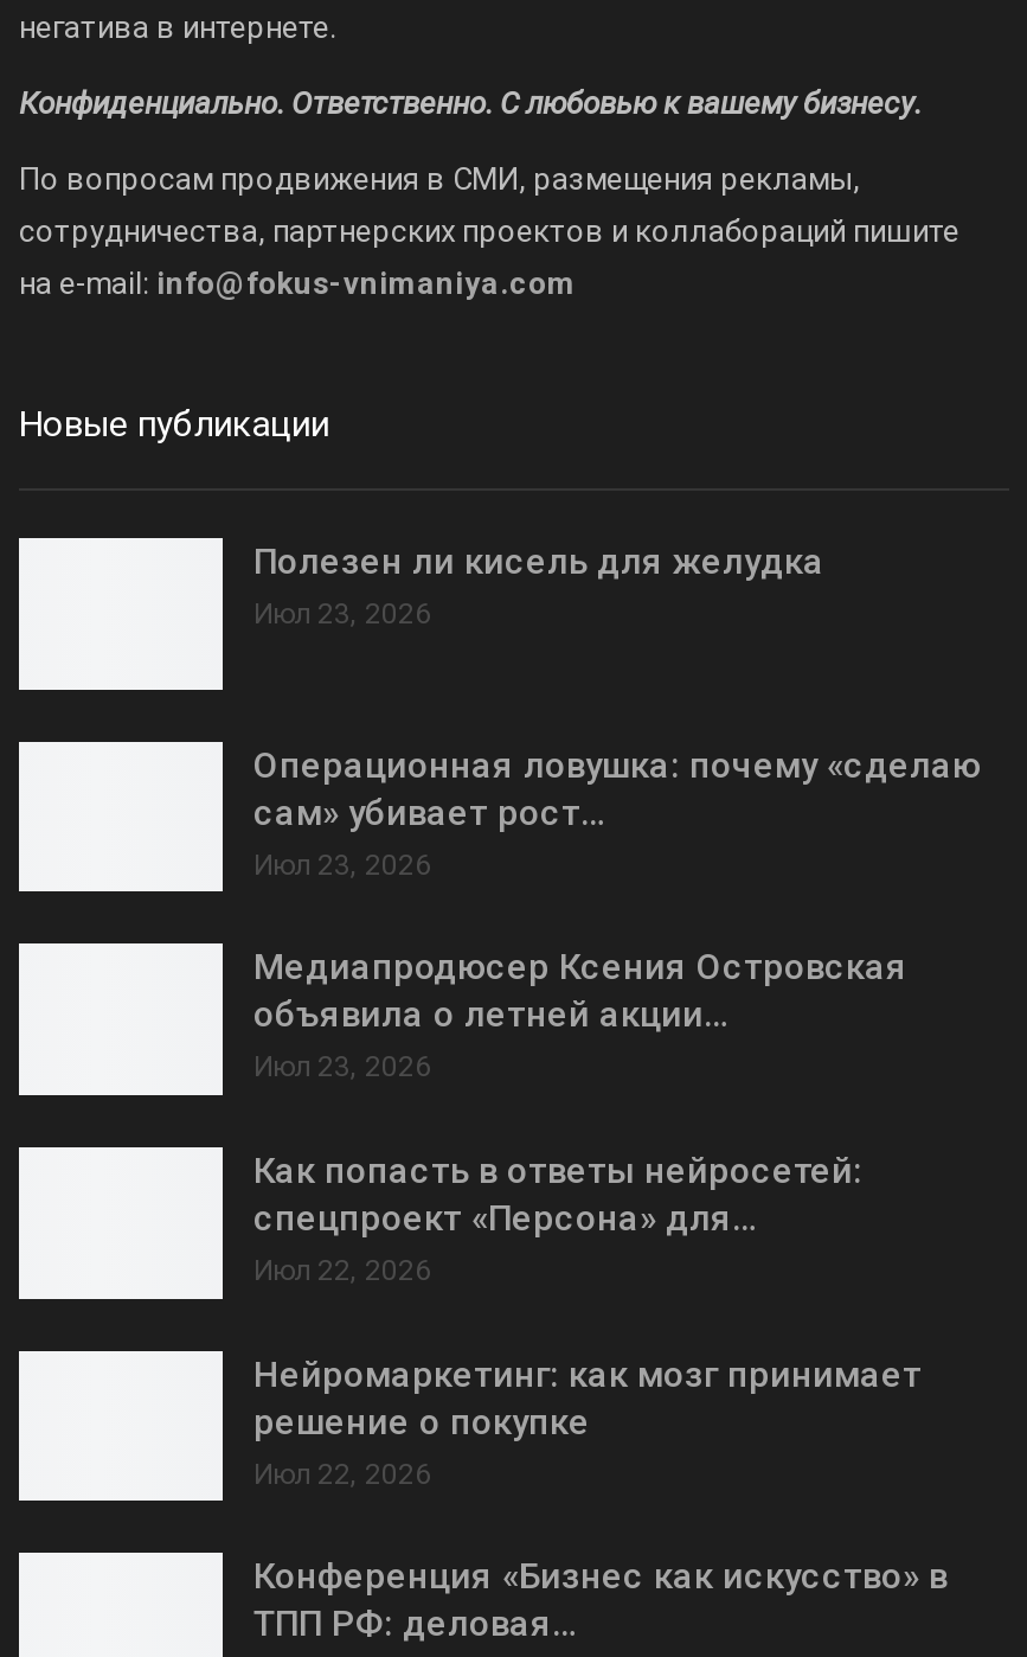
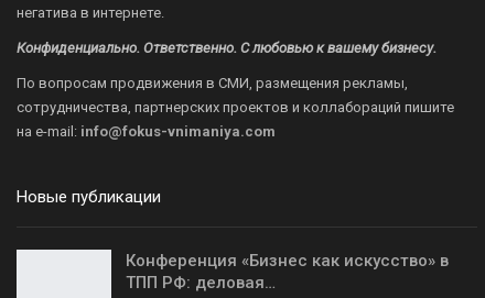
- Полезен ли кисель для желудка
- Июл 23, 2026

- Операционная ловушка: почему «сделаю
- сам» убивает рост…
- Июл 23, 2026
- Медиапродюсер Ксения Островская
- объявила о летней акции…
- Июл 23, 2026
- Как попасть в ответы нейросетей:
- спецпроект «Персона» для…
- Июл 22, 2026
- Нейромаркетинг: как мозг принимает
- решение о покупке
- Июл 22, 2026
